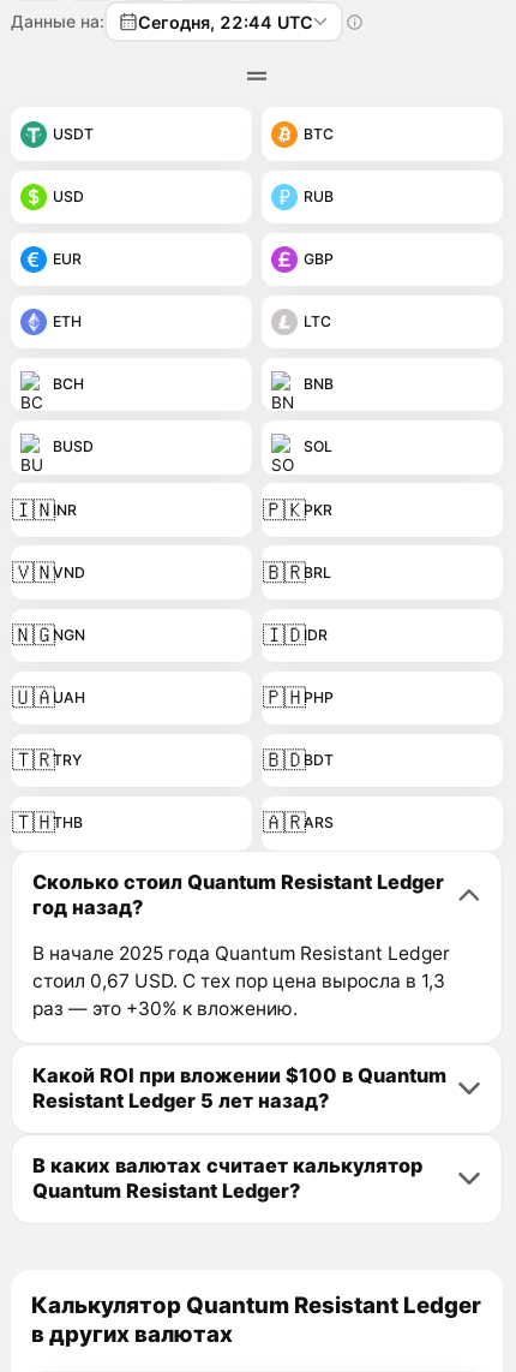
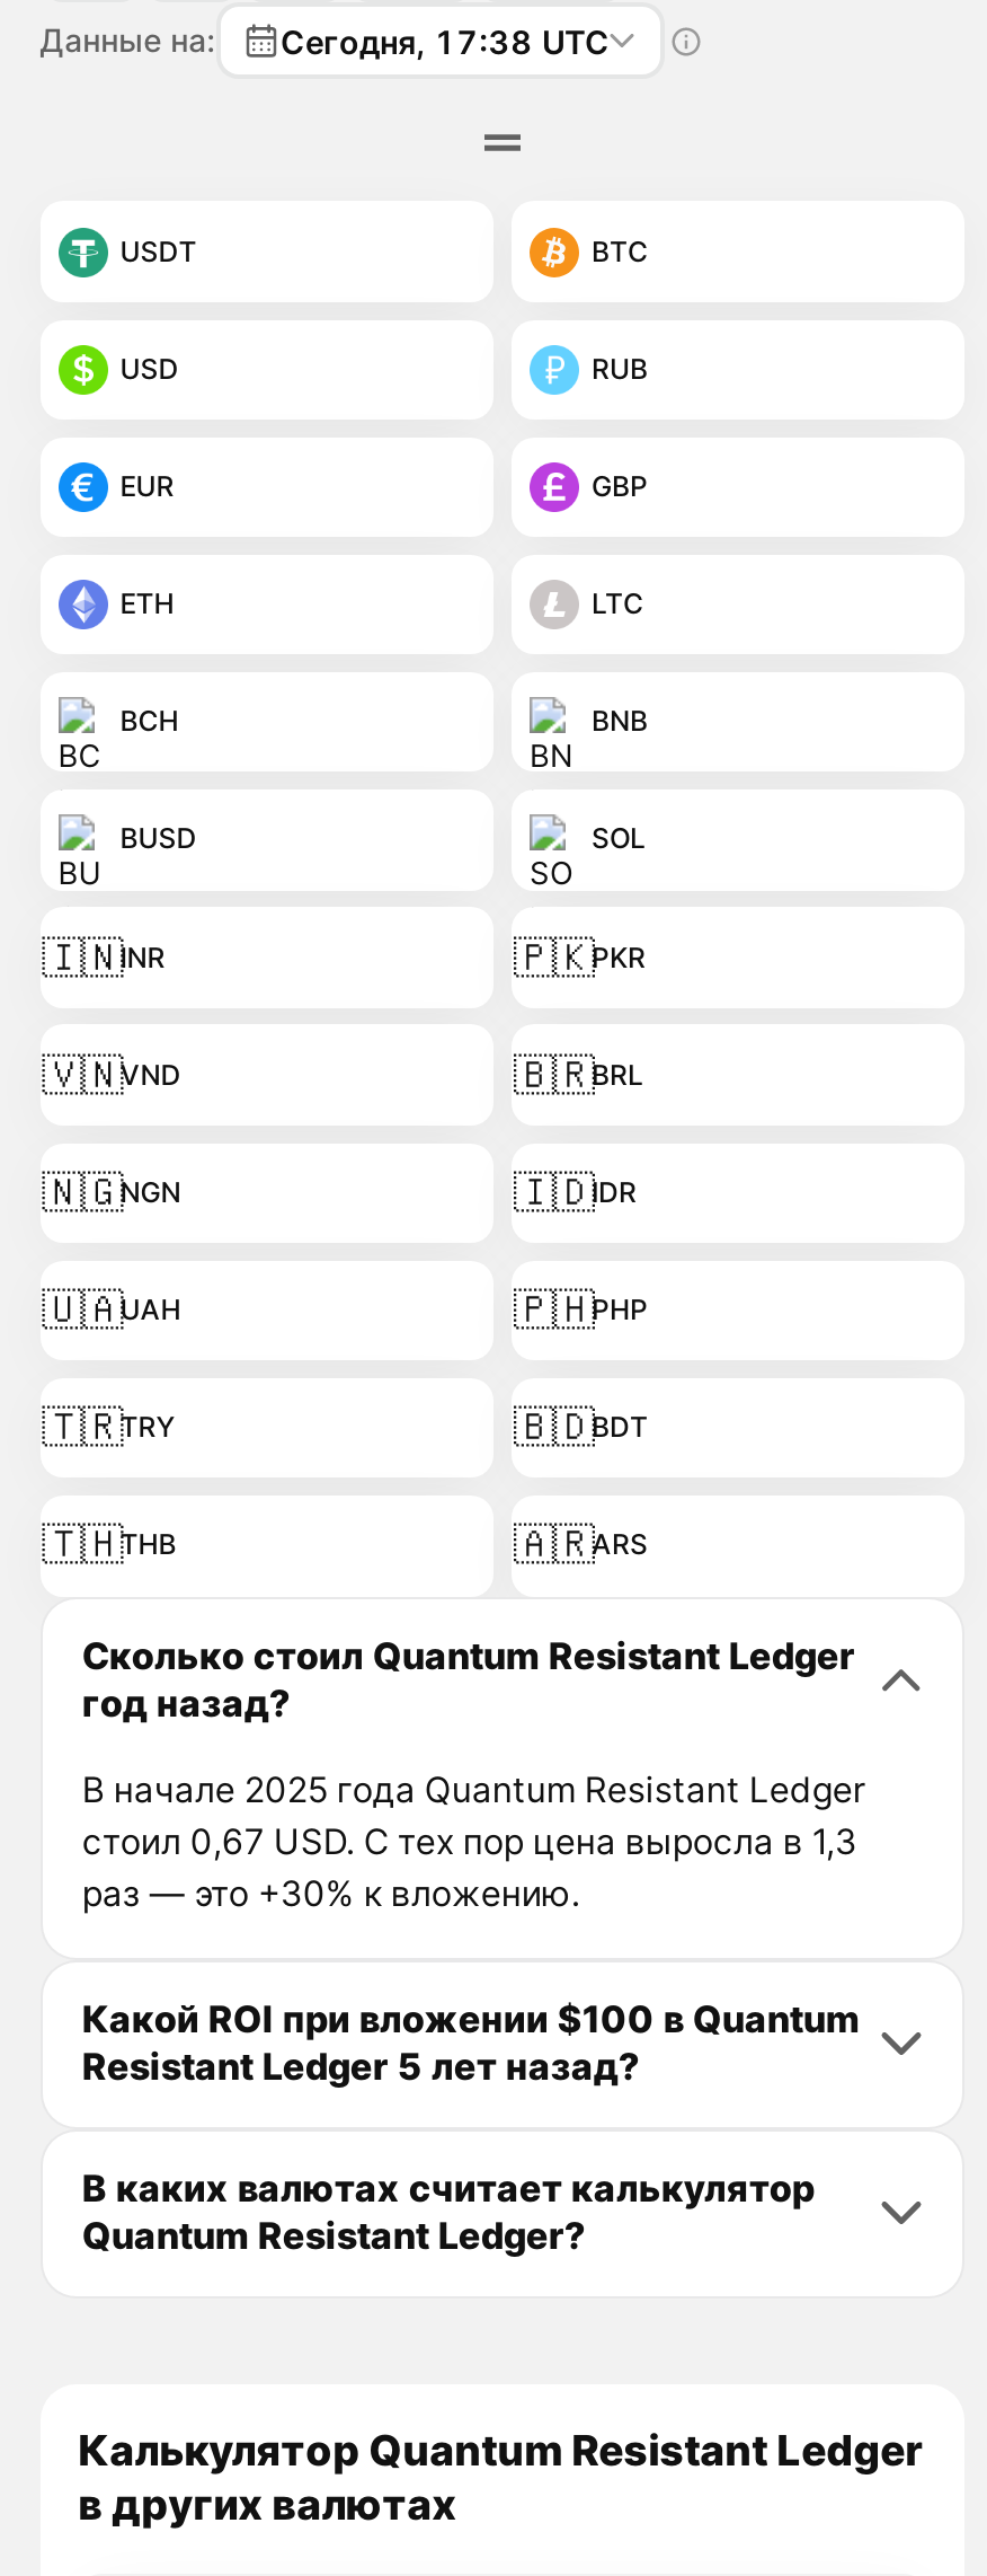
- Данные на: Сегодня, 22:44 UTC
+ Данные на: Сегодня, 17:38 UTC
